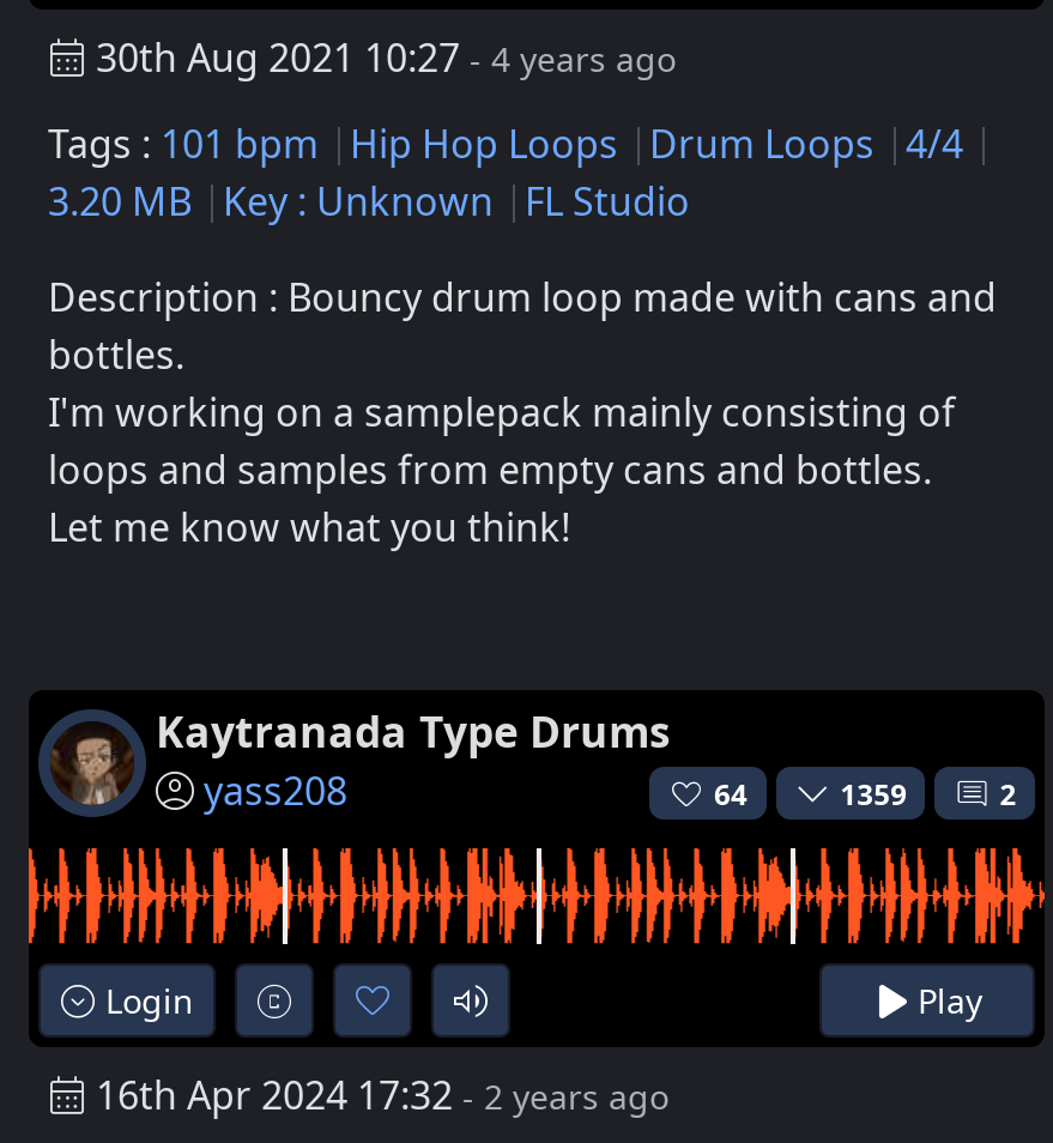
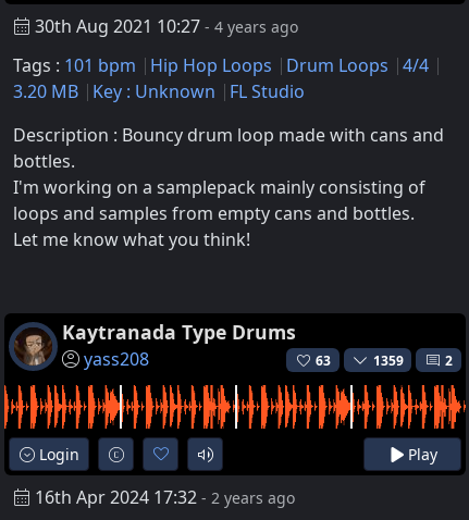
- 64
+ 63
